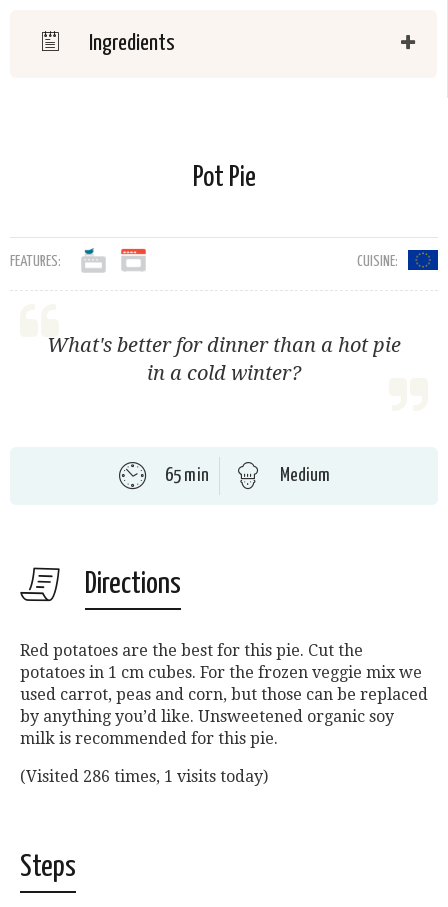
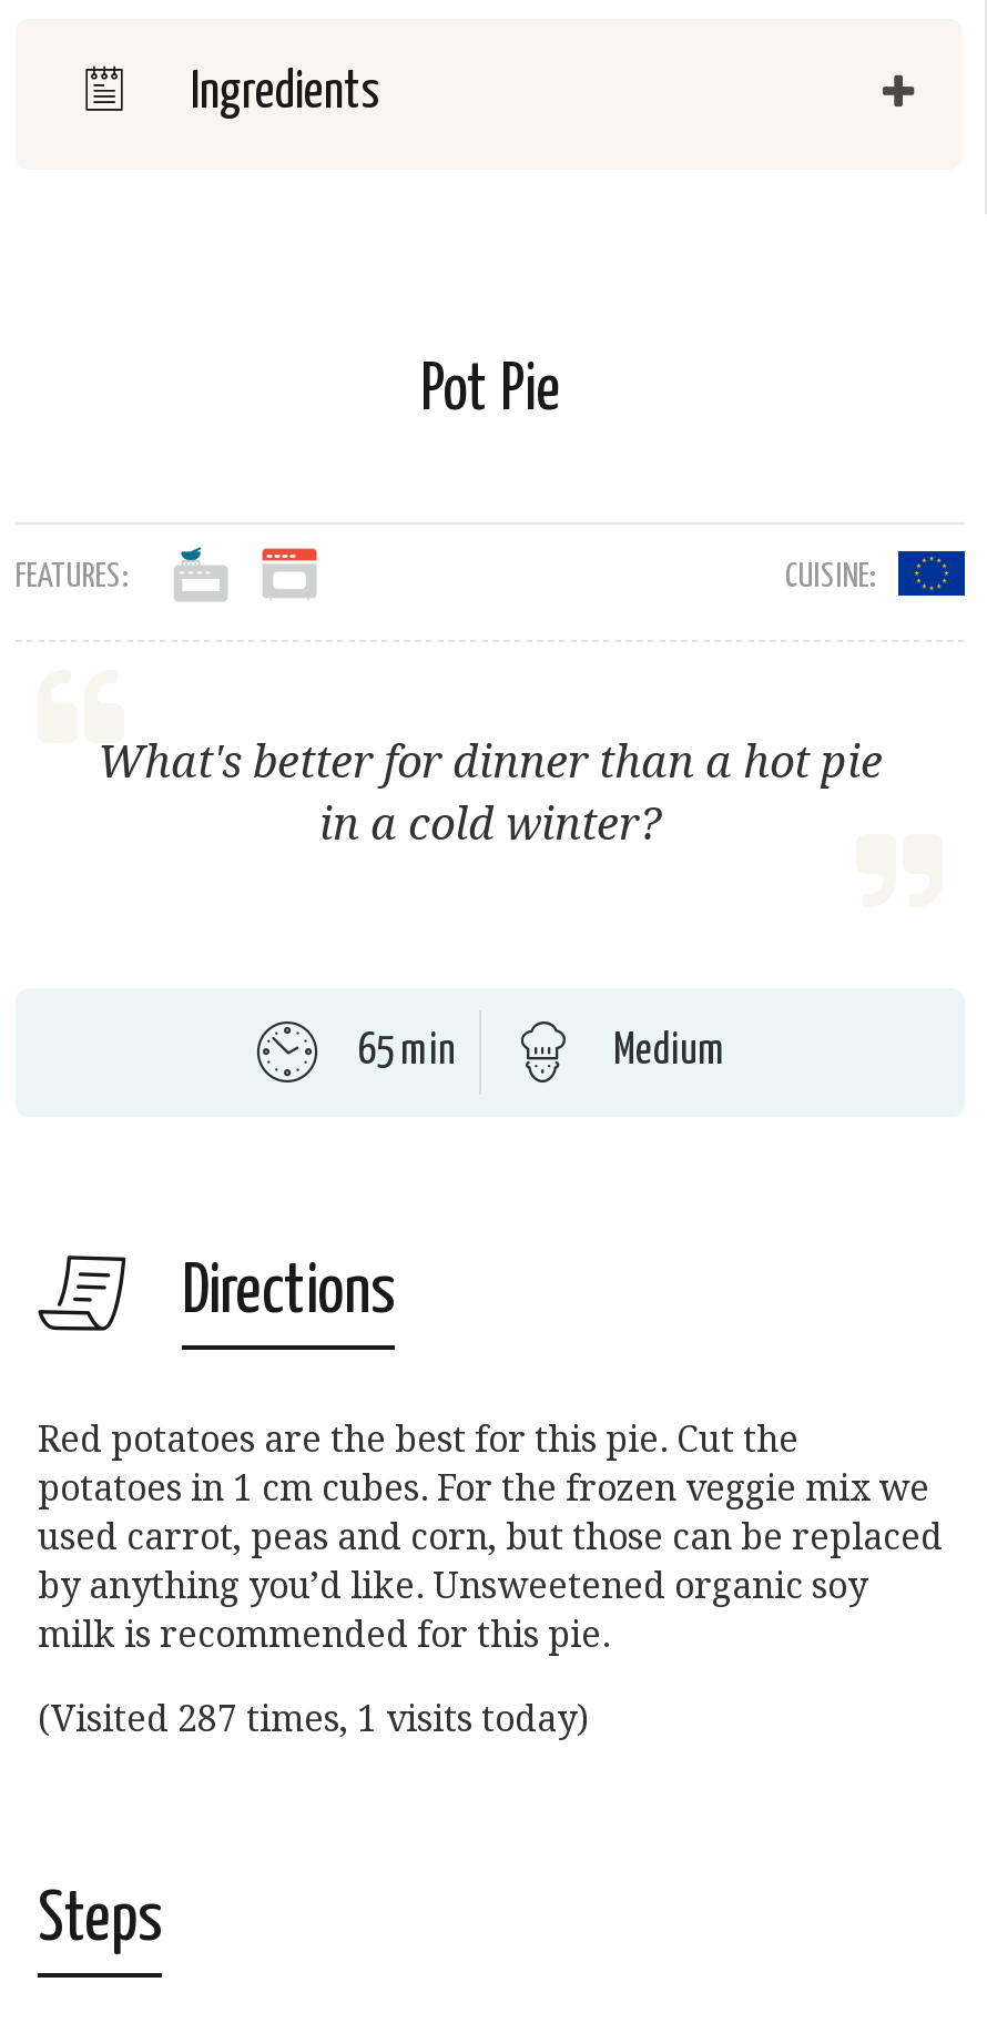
- (Visited 286 times, 1 visits today)
+ (Visited 287 times, 1 visits today)
